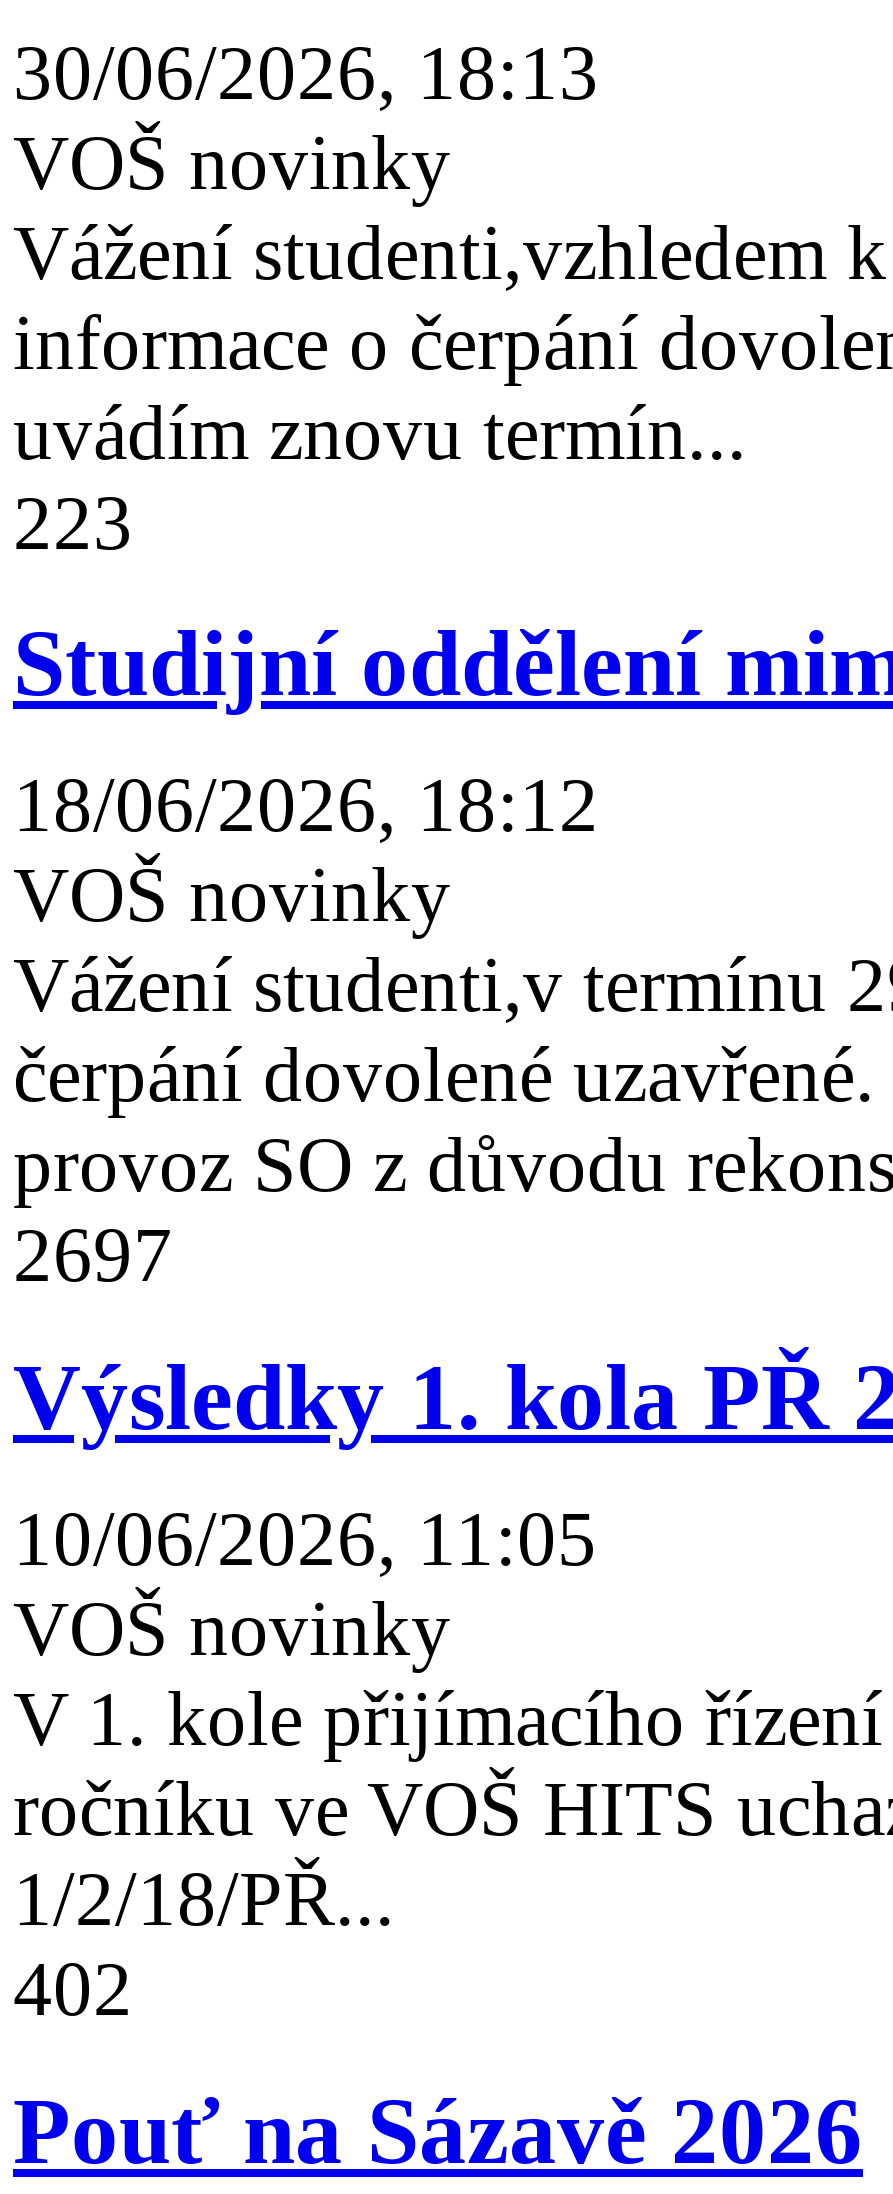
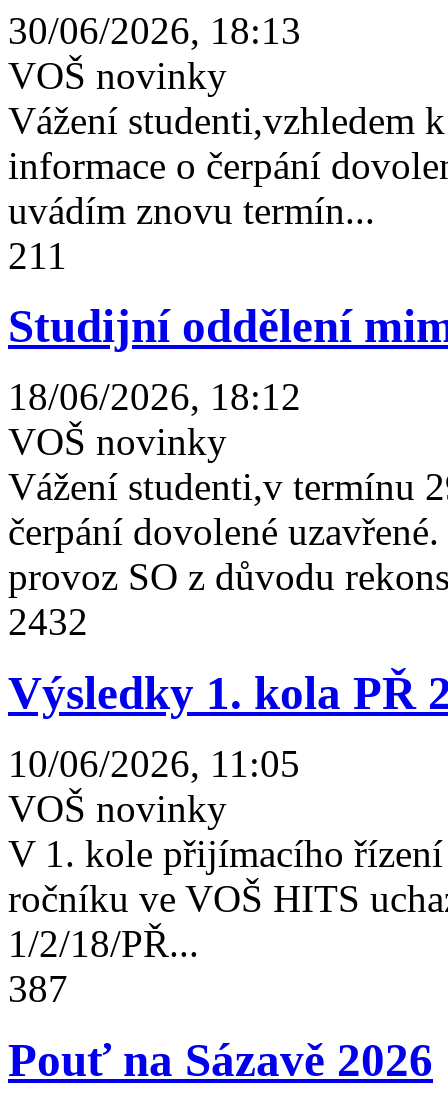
- 223
+ 211

- 2697
+ 2432

- 402
+ 387
